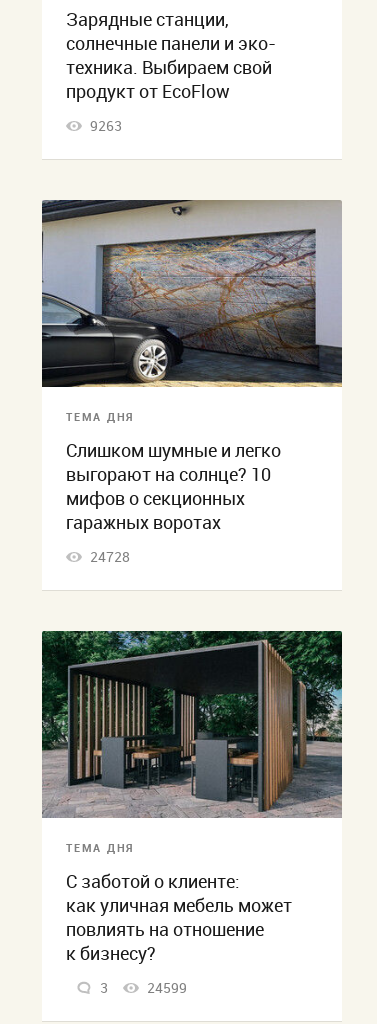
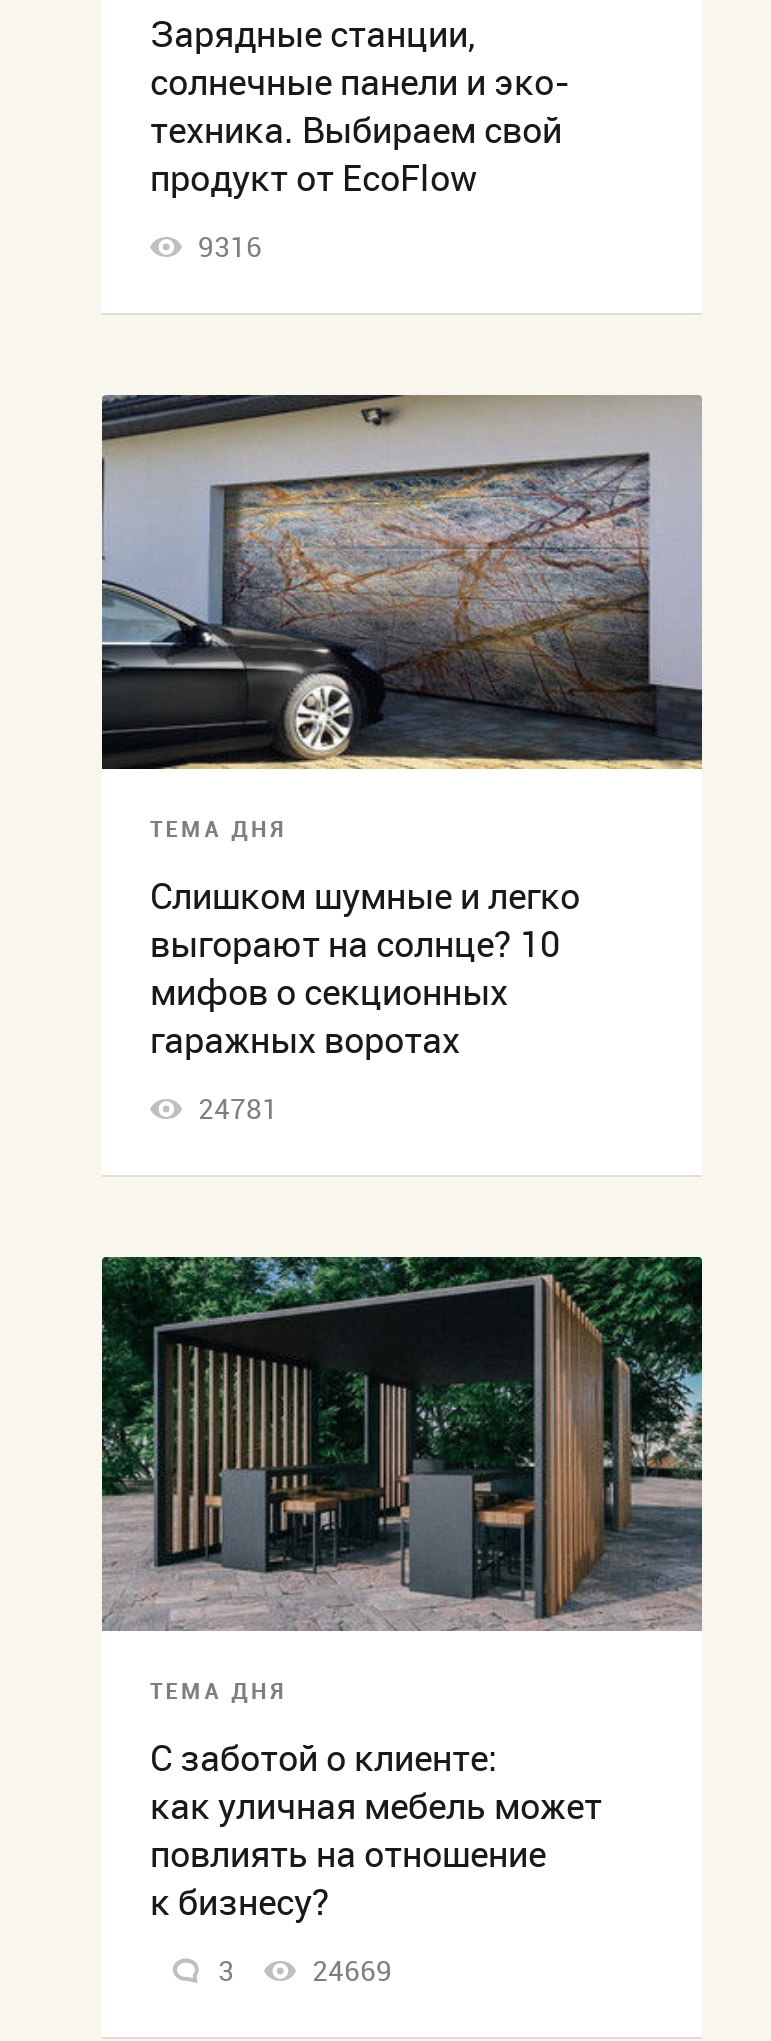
- 9263
+ 9316

- 24728
+ 24781

- 24599
+ 24669
